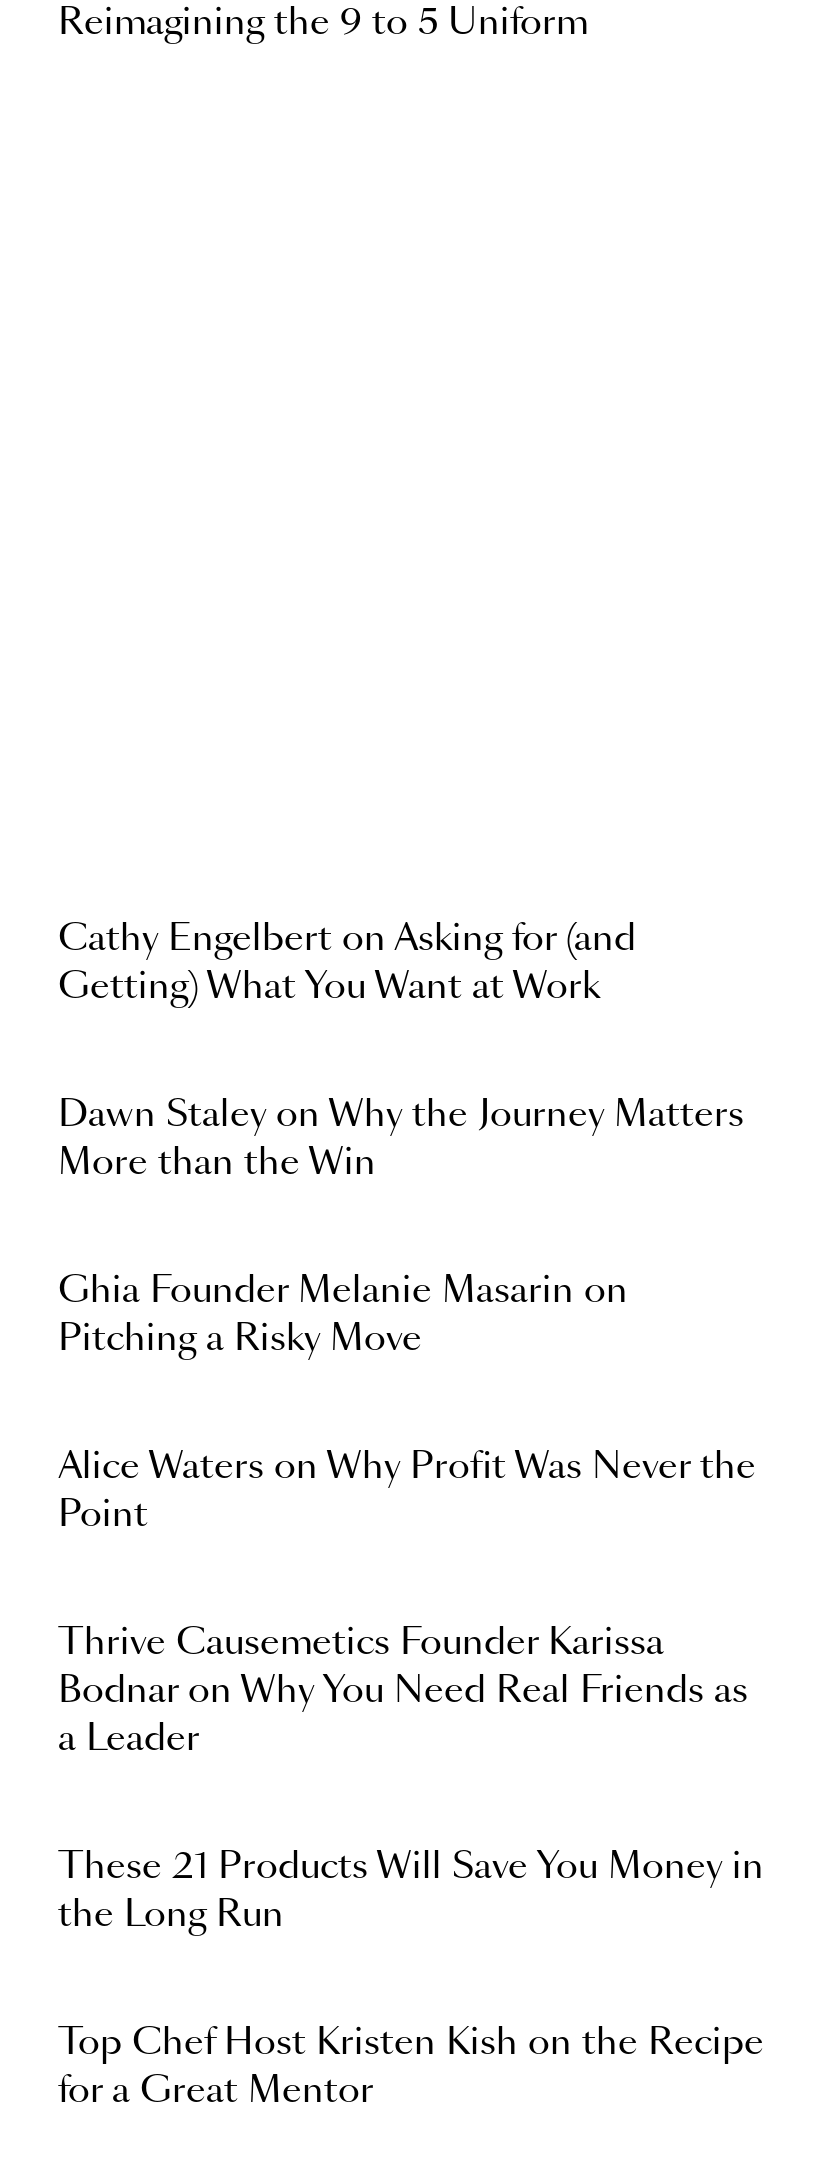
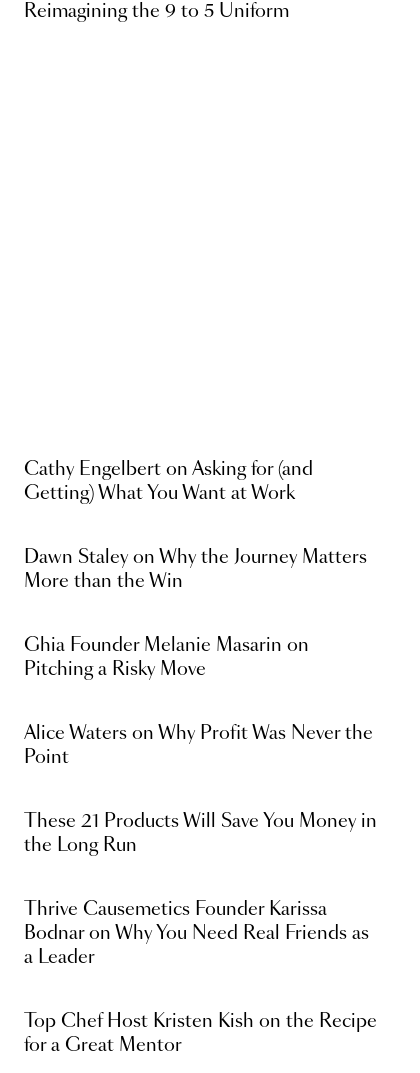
moved down: Thrive Causemetics Founder Karissa | Bodnar on Why You Need Real Friends as | a Leader

moved up: These 21 Products Will Save You Money in | the Long Run
